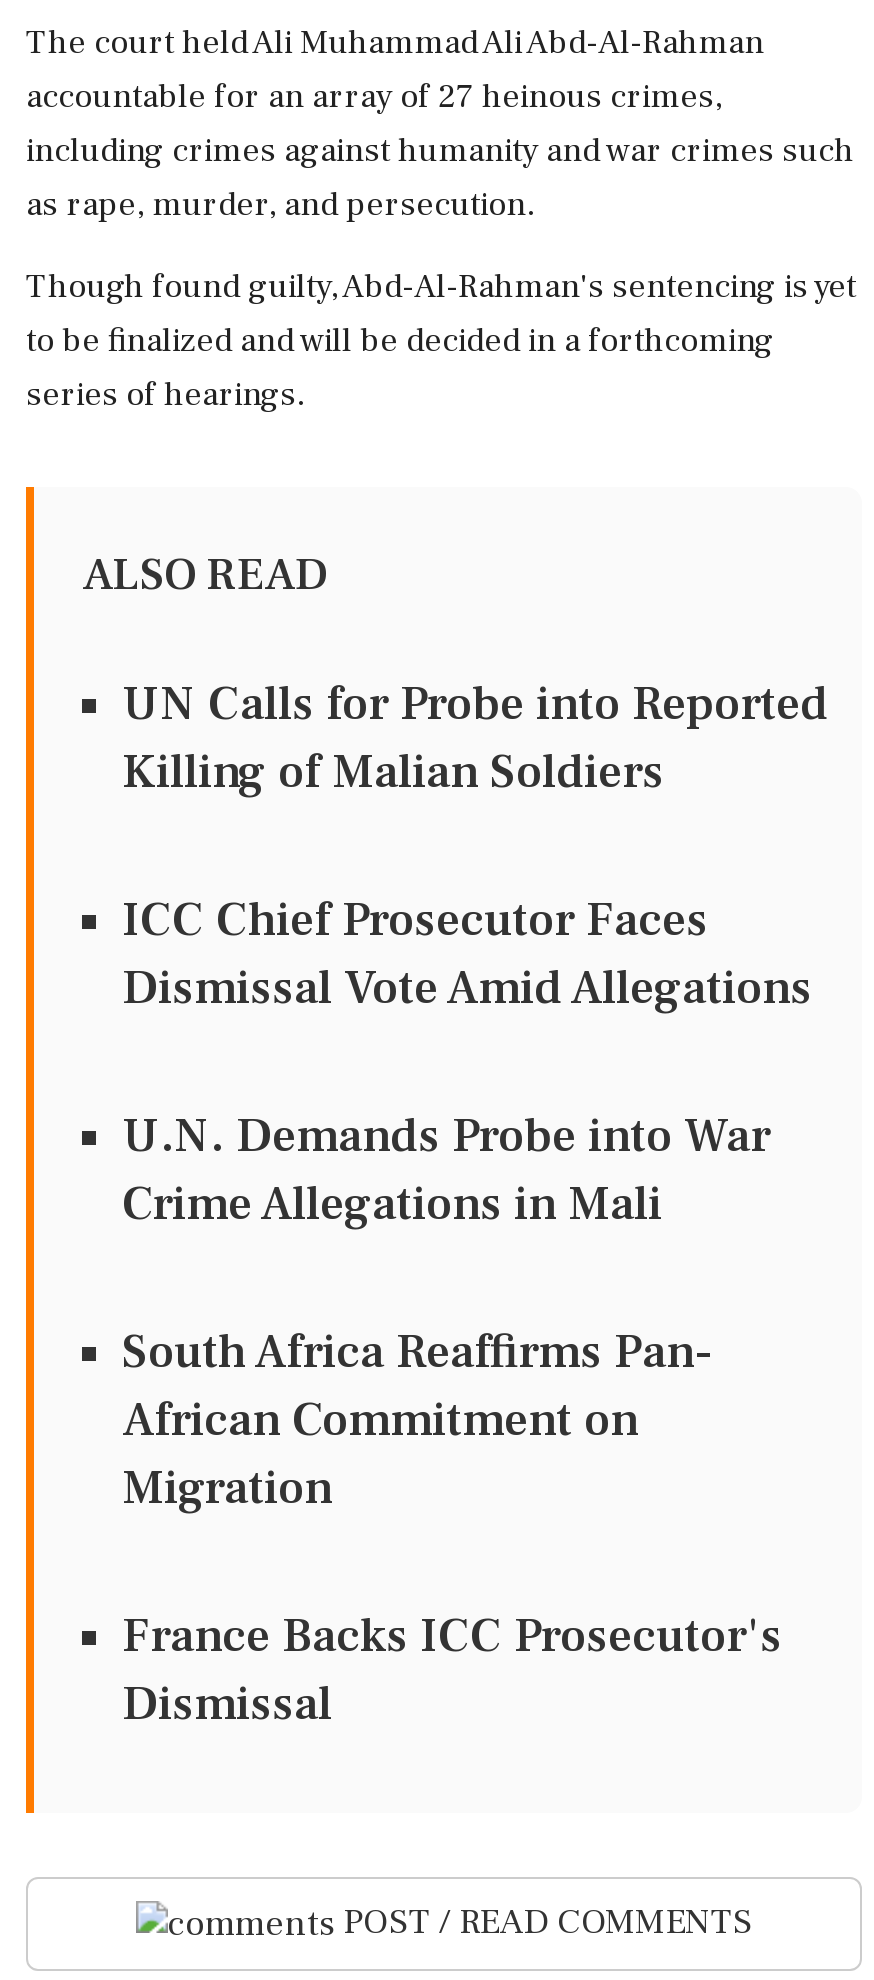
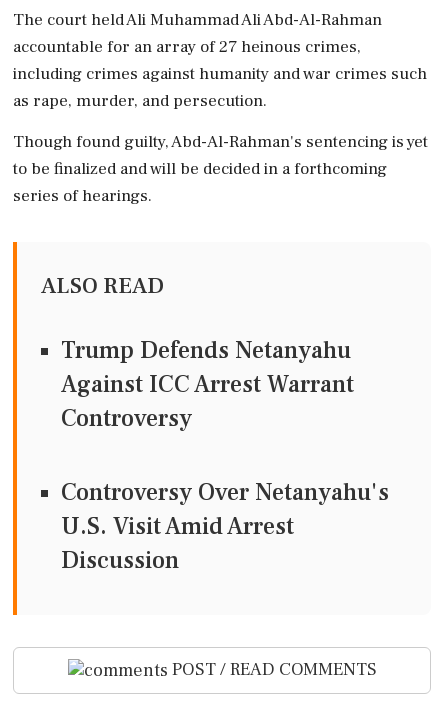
- UN Calls for Probe into Reported
- Killing of Malian Soldiers
- ICC Chief Prosecutor Faces
- Dismissal Vote Amid Allegations
- U.N. Demands Probe into War
- Crime Allegations in Mali
- South Africa Reaffirms Pan-
- African Commitment on
- Migration
- France Backs ICC Prosecutor's
- Dismissal
+ Trump Defends Netanyahu
+ Against ICC Arrest Warrant
+ Controversy
+ Controversy Over Netanyahu's
+ U.S. Visit Amid Arrest
+ Discussion
